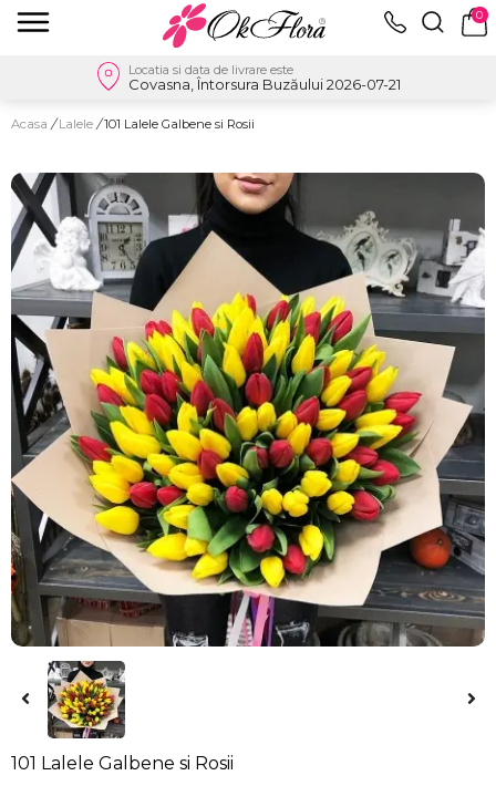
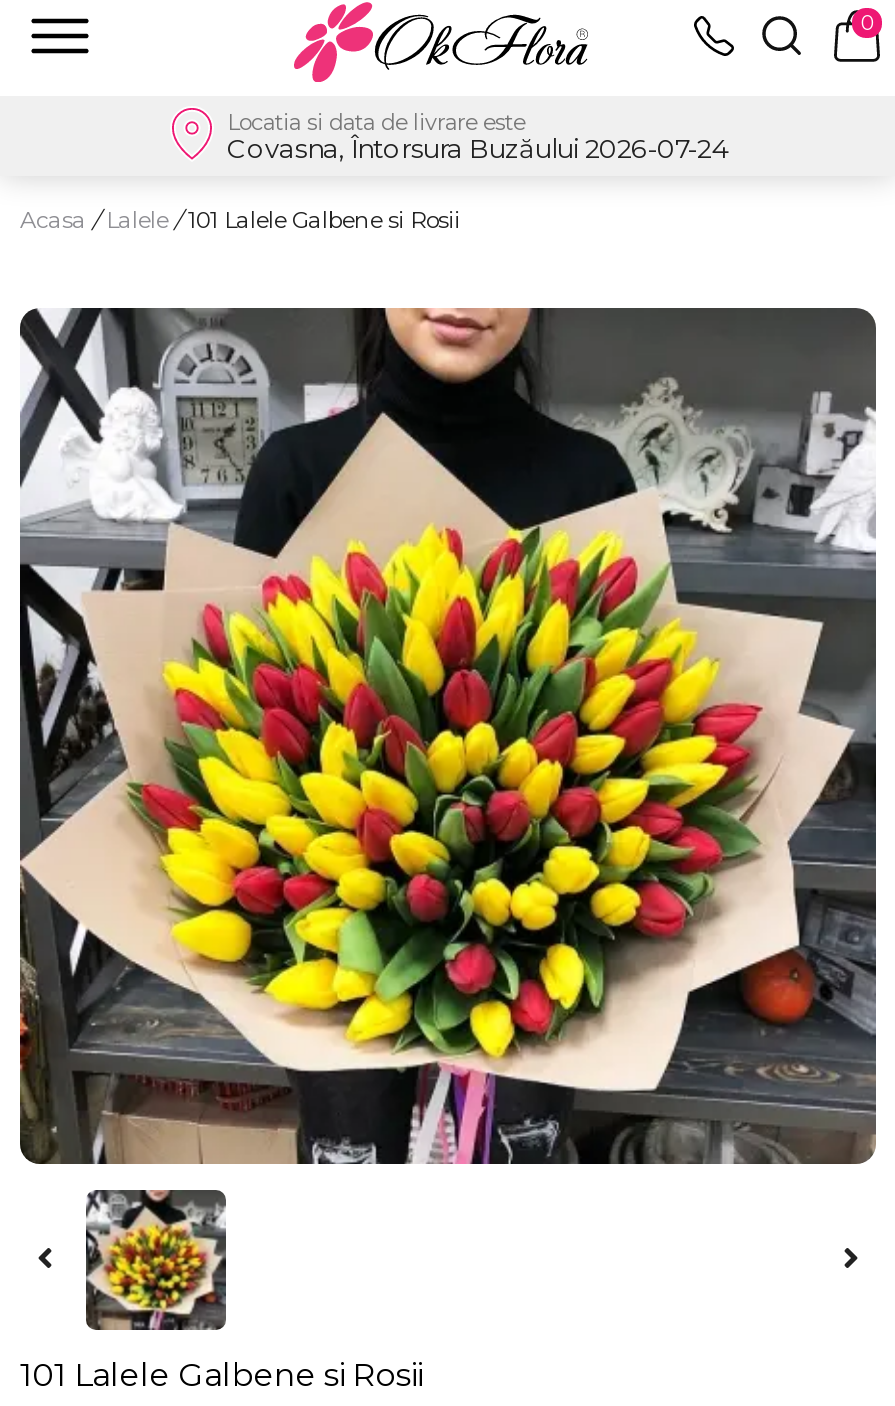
- Covasna, Întorsura Buzăului 2026-07-21
+ Covasna, Întorsura Buzăului 2026-07-24
